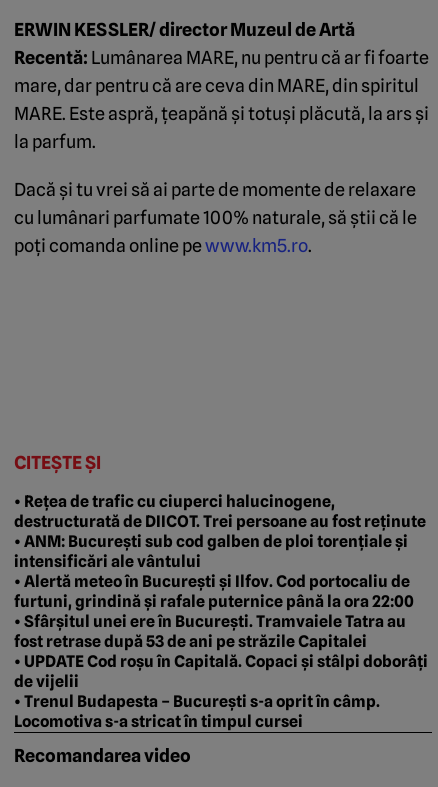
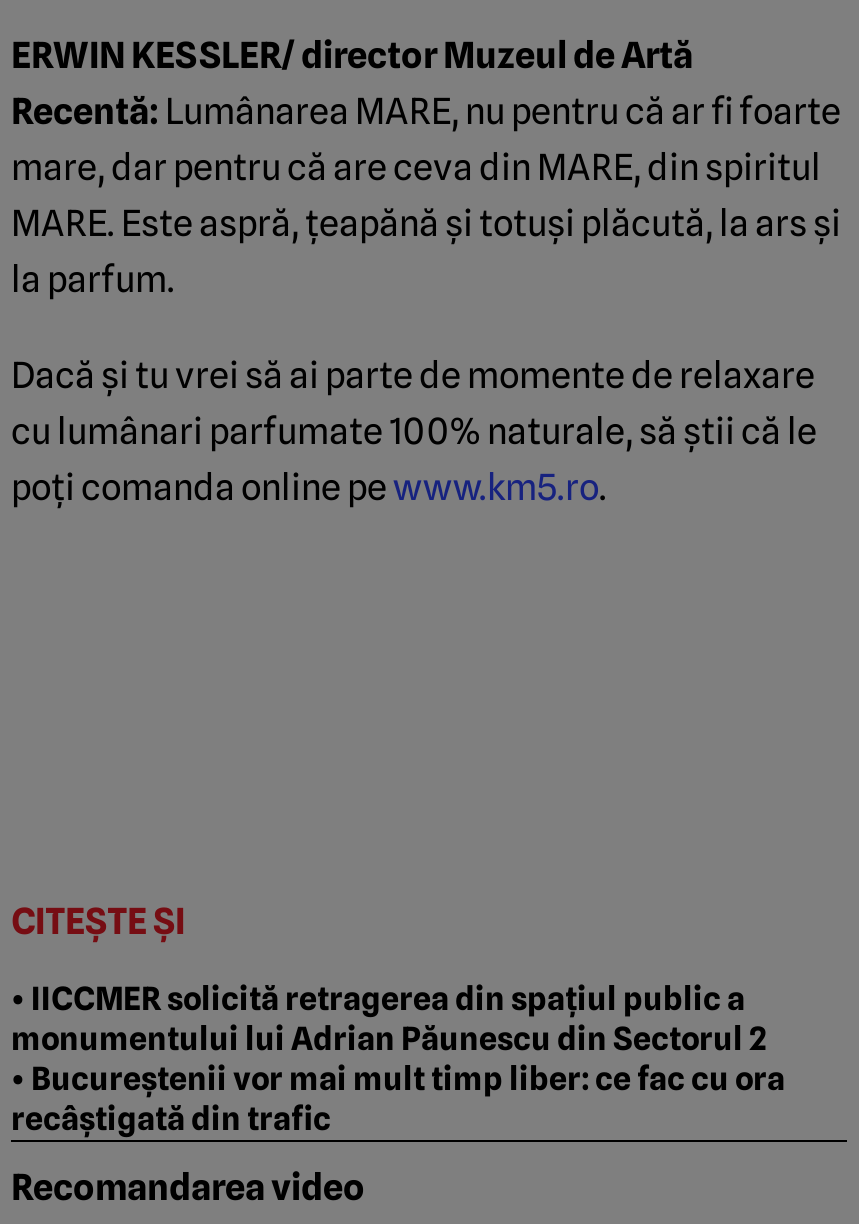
- • Rețea de trafic cu ciuperci halucinogene,
- destructurată de DIICOT. Trei persoane au fost reținute
- • ANM: București sub cod galben de ploi torențiale și
- intensificări ale vântului
- • Alertă meteo în București și Ilfov. Cod portocaliu de
- furtuni, grindină și rafale puternice până la ora 22:00
- • Sfârșitul unei ere în București. Tramvaiele Tatra au
- fost retrase după 53 de ani pe străzile Capitalei
- • UPDATE Cod roșu în Capitală. Copaci și stâlpi doborâți
- de vijelii
- • Trenul Budapesta – București s-a oprit în câmp.
- Locomotiva s-a stricat în timpul cursei
+ • IICCMER solicită retragerea din spațiul public a
+ monumentului lui Adrian Păunescu din Sectorul 2
+ • Bucureștenii vor mai mult timp liber: ce fac cu ora
+ recâștigată din trafic
